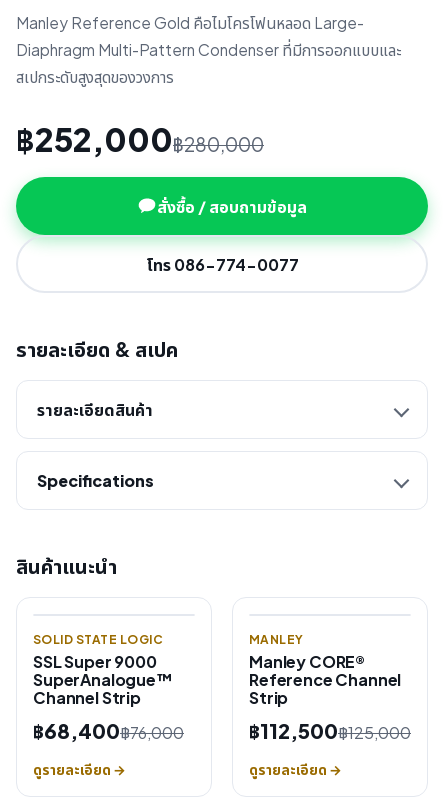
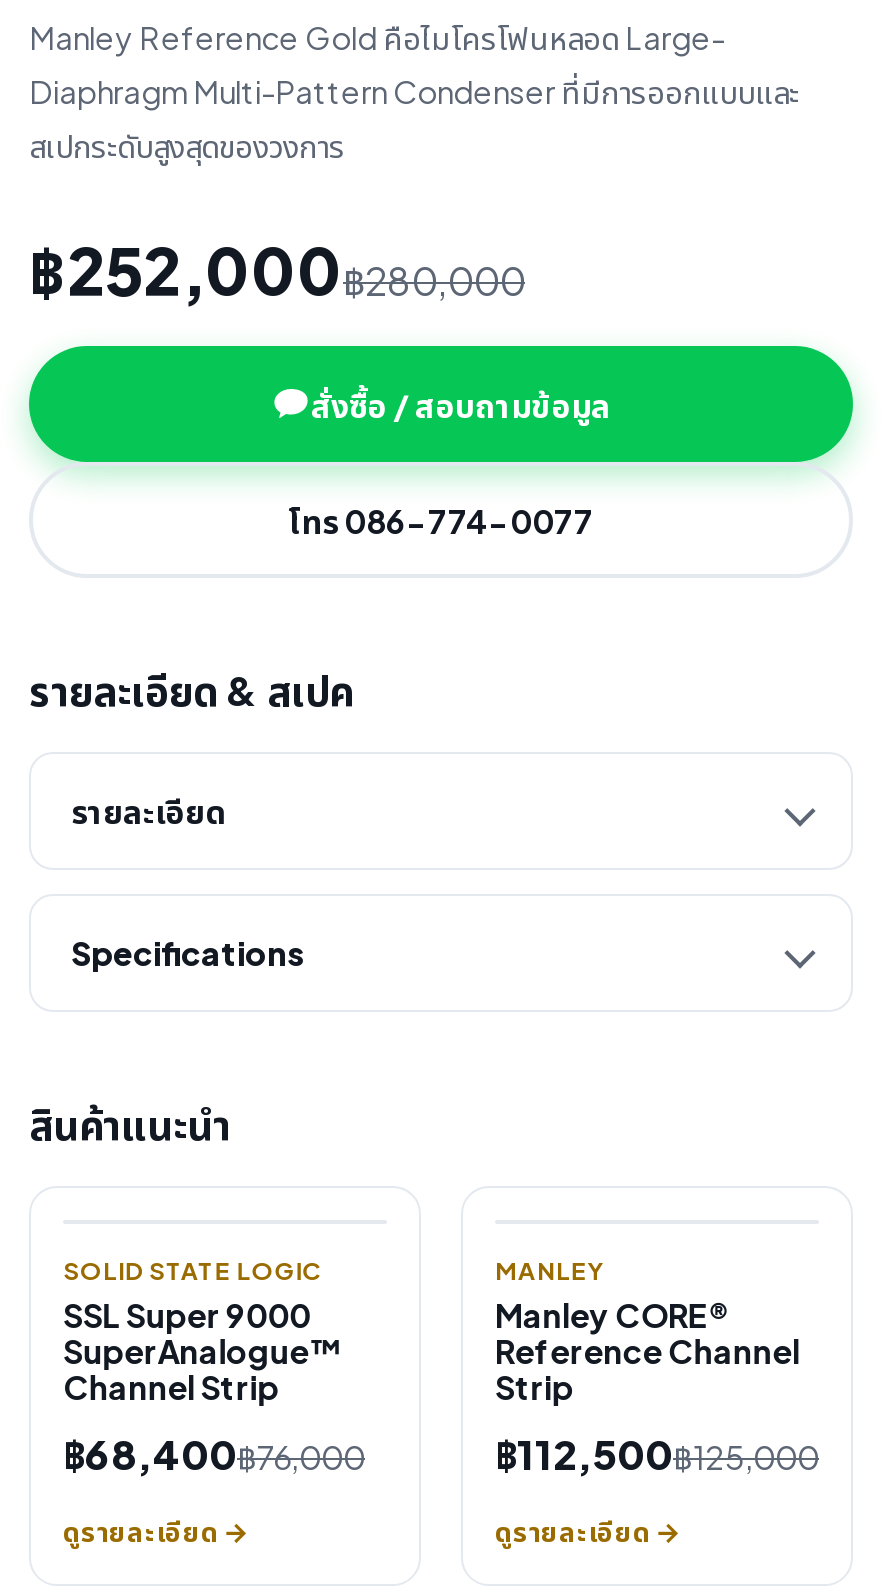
- รายละเอียดสินค้า
+ รายละเอียด
